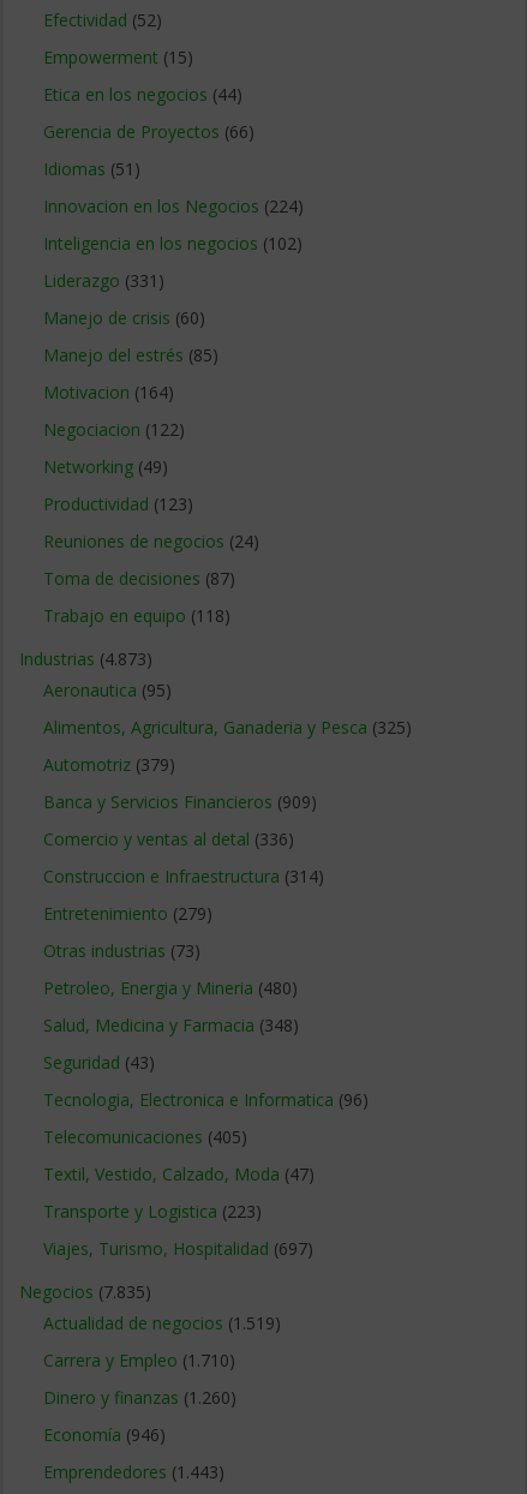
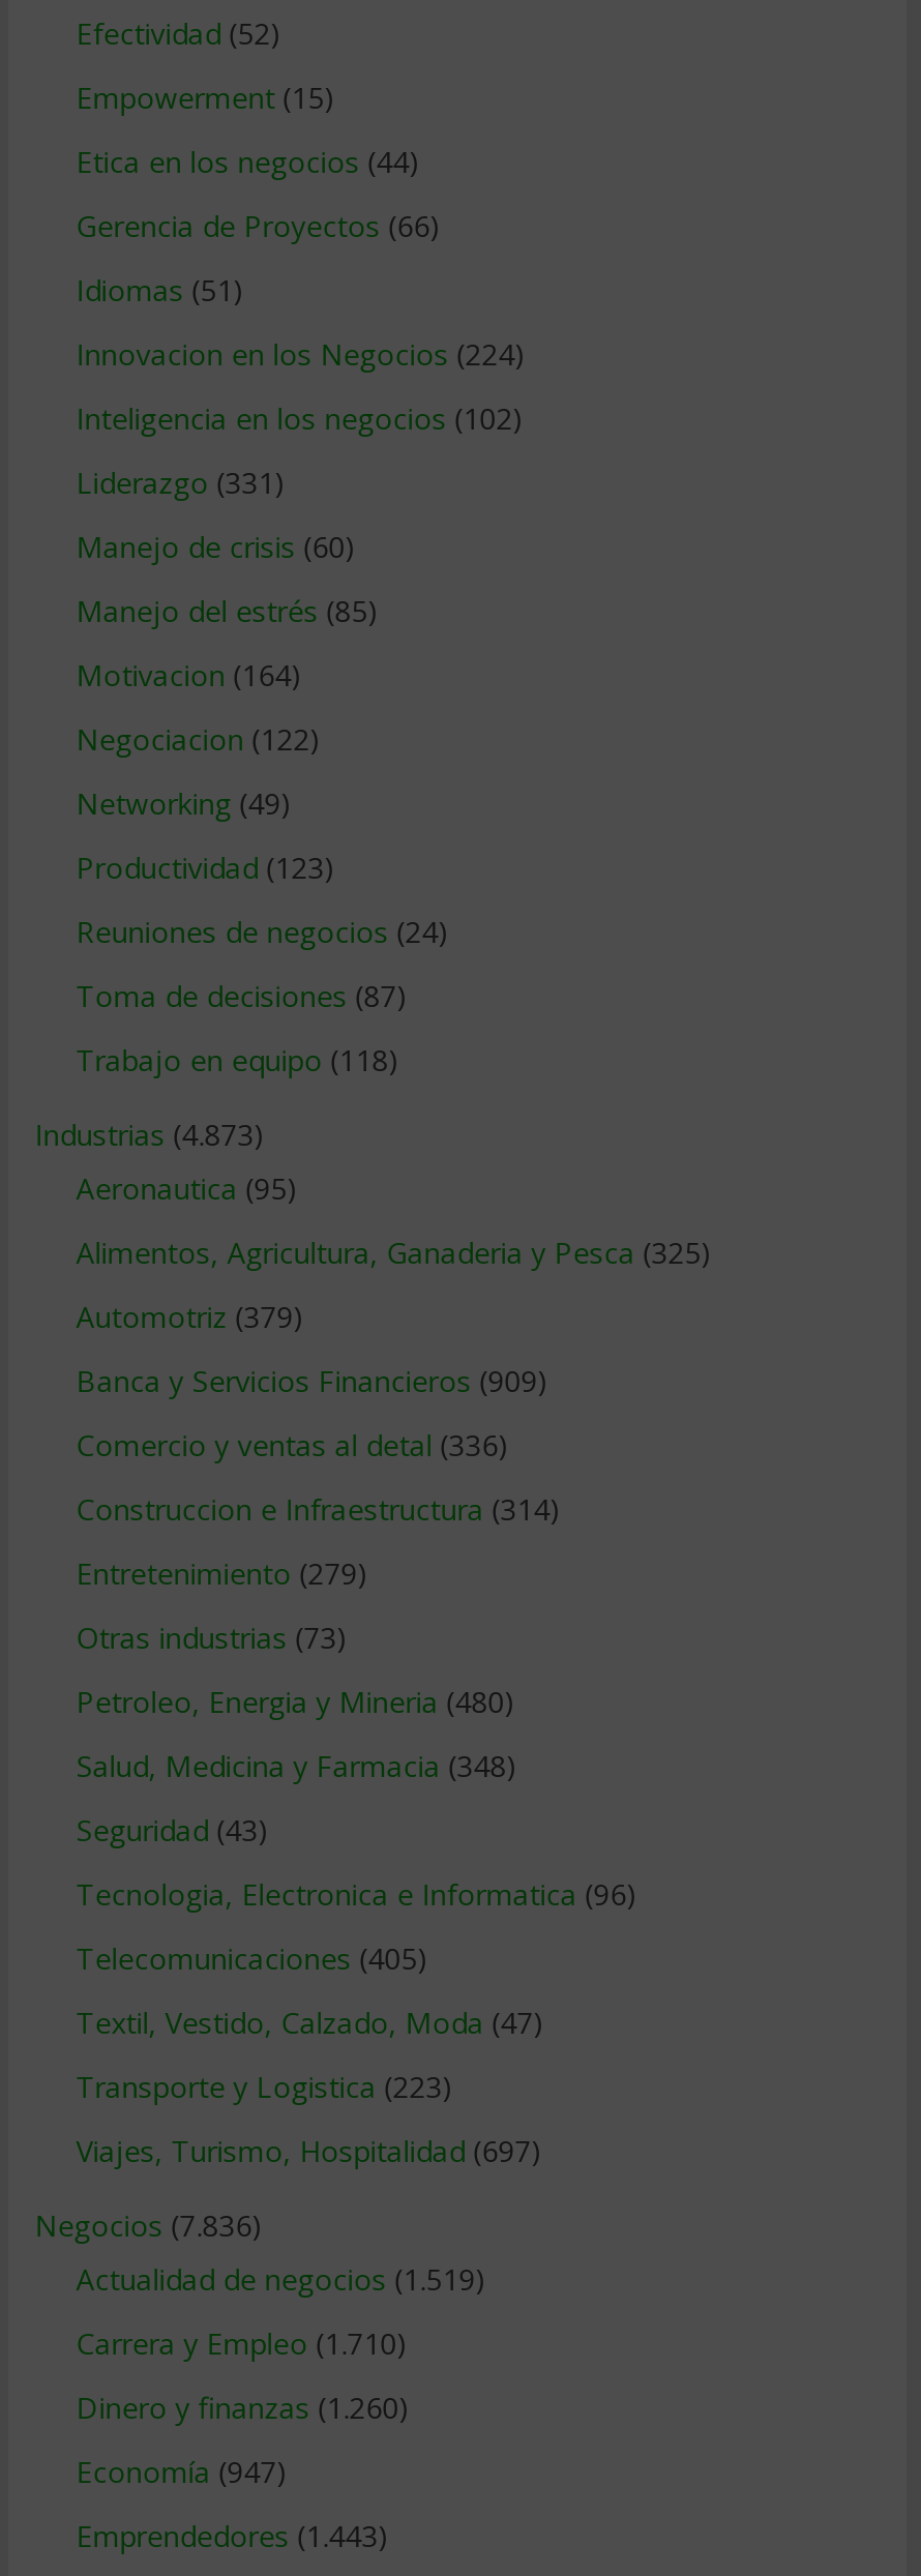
- Negocios (7.835)
+ Negocios (7.836)

- Economía (946)
+ Economía (947)
